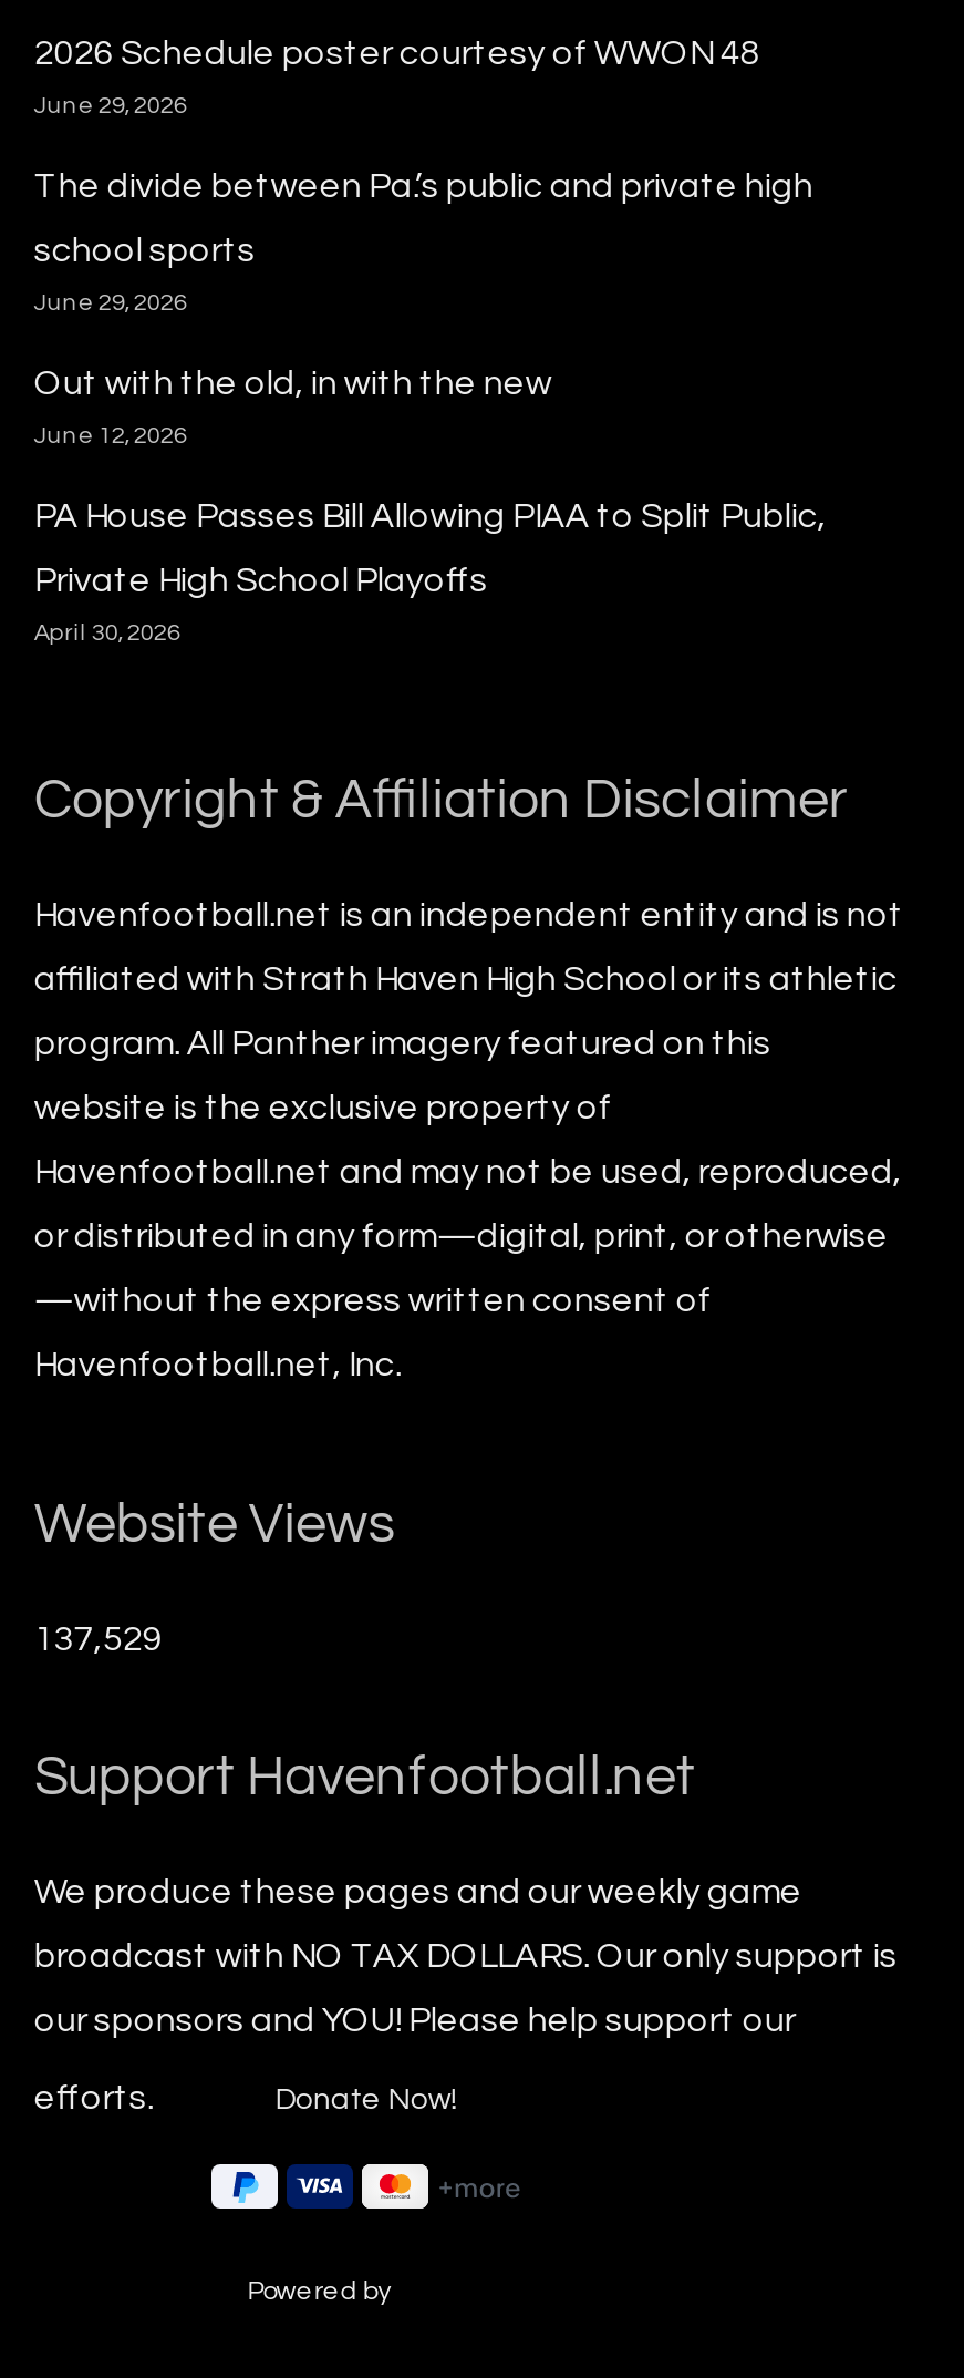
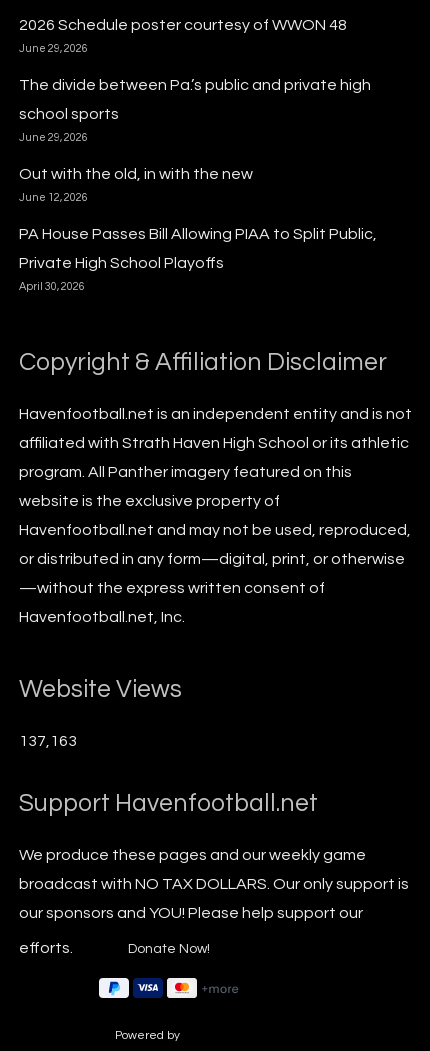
- 137,529
+ 137,163
